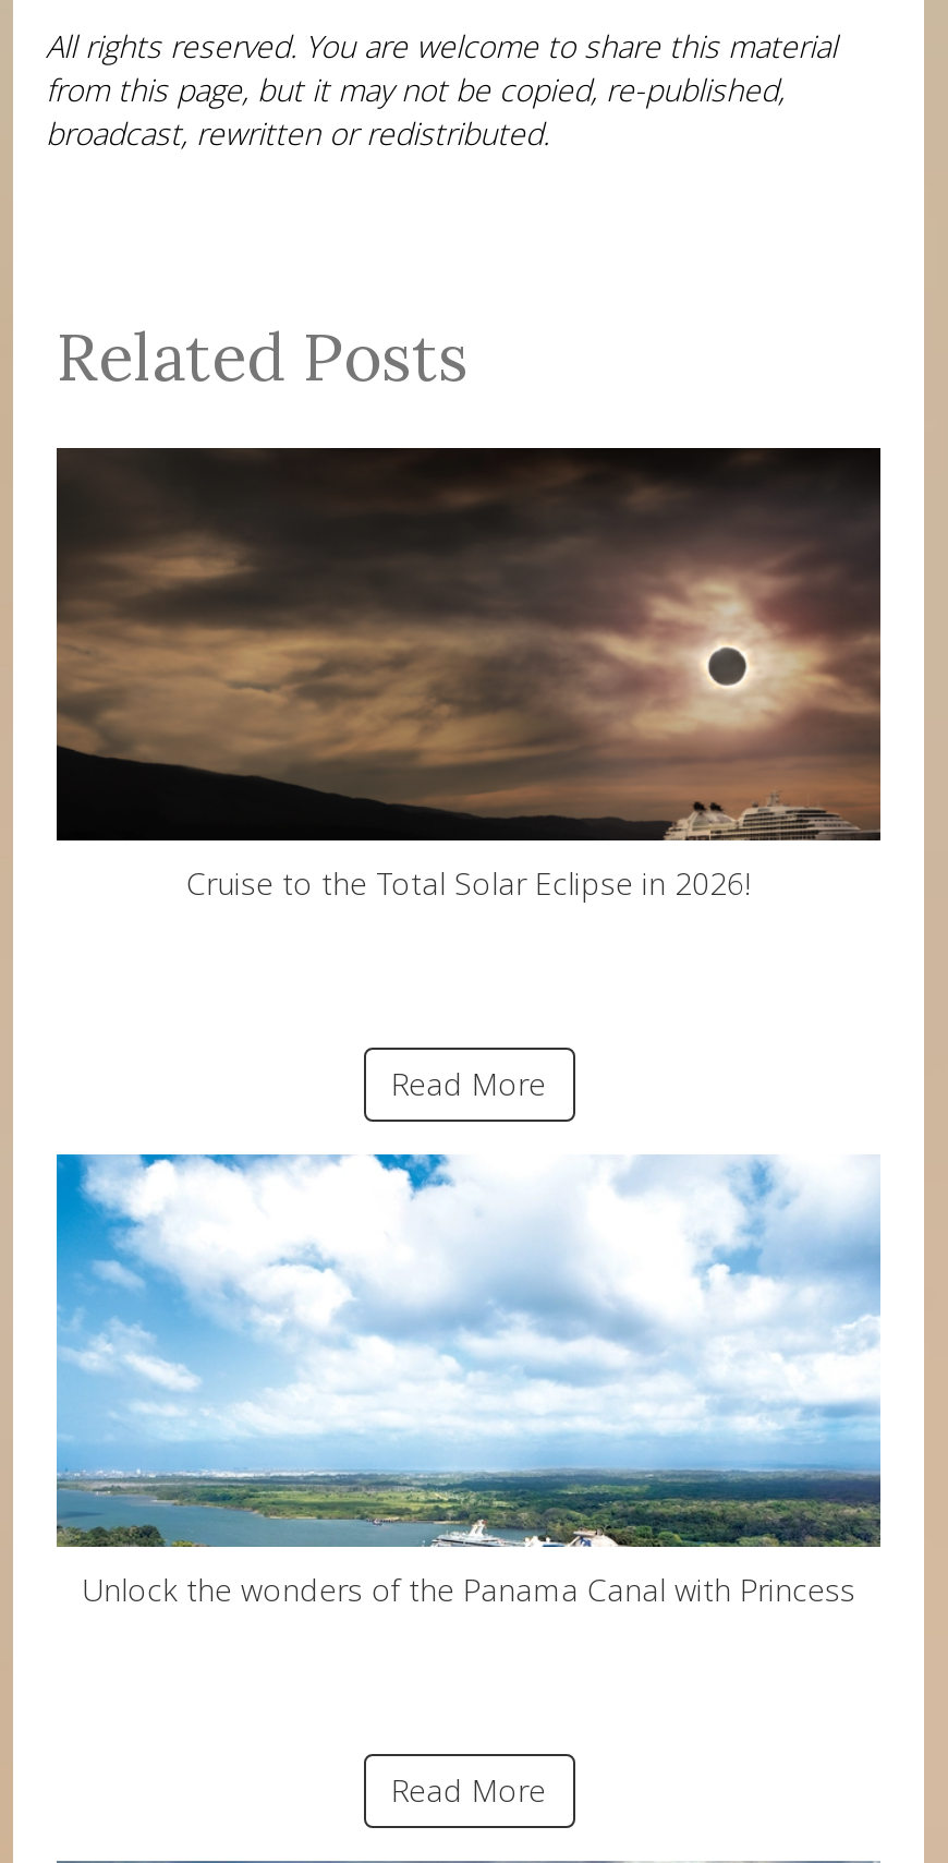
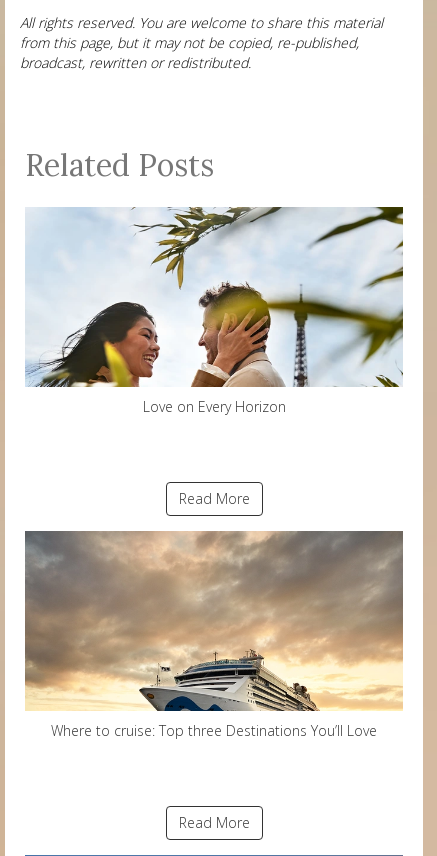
- [image]
- Cruise to the Total Solar Eclipse in 2026!
+ [image]
+ Love on Every Horizon

- [image]
- Unlock the wonders of the Panama Canal with Princess
+ [image]
+ Where to cruise: Top three Destinations You’ll Love
